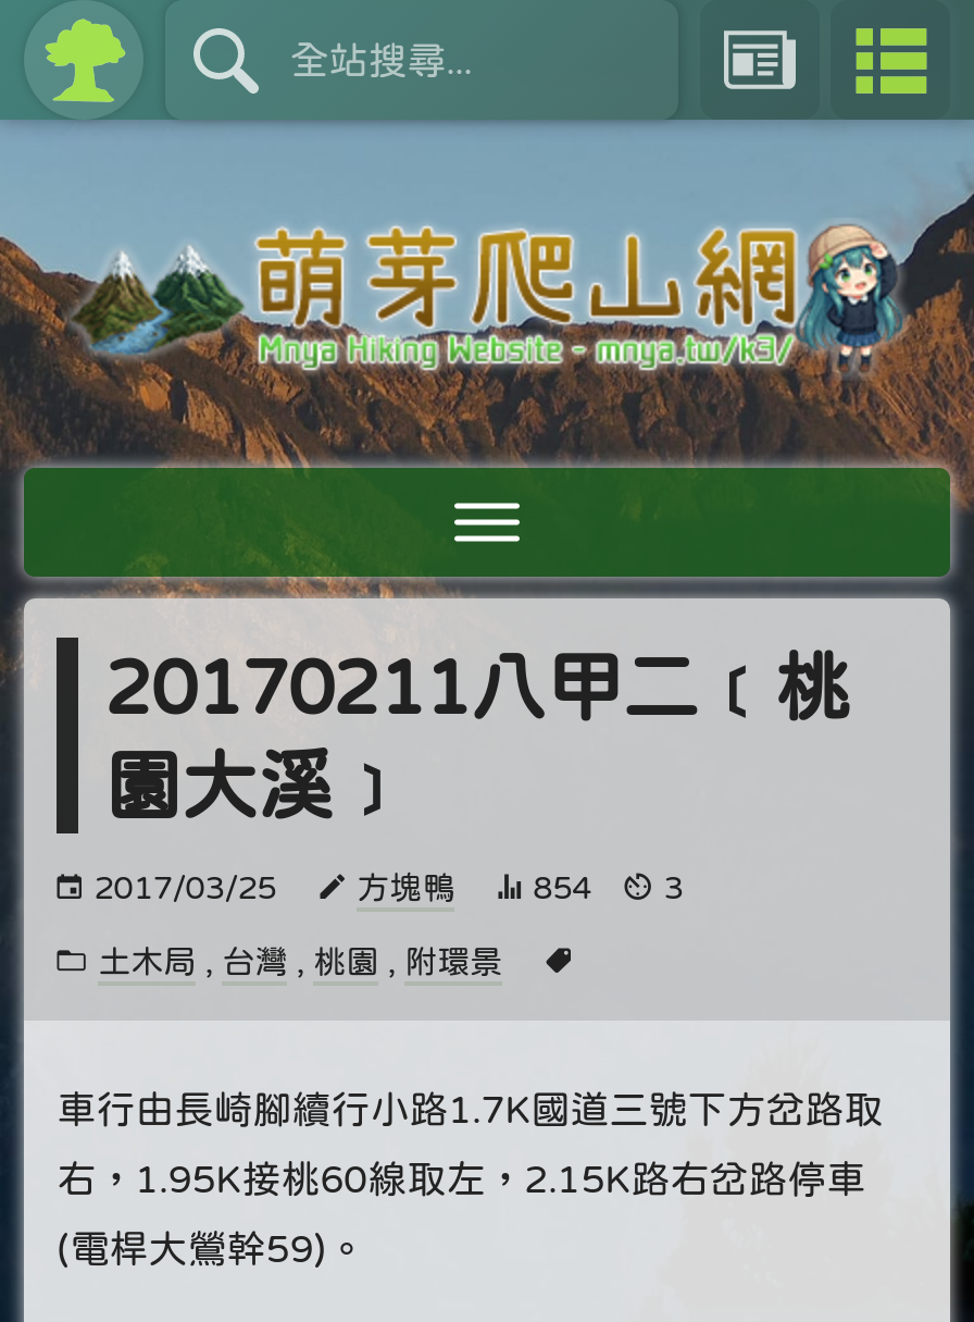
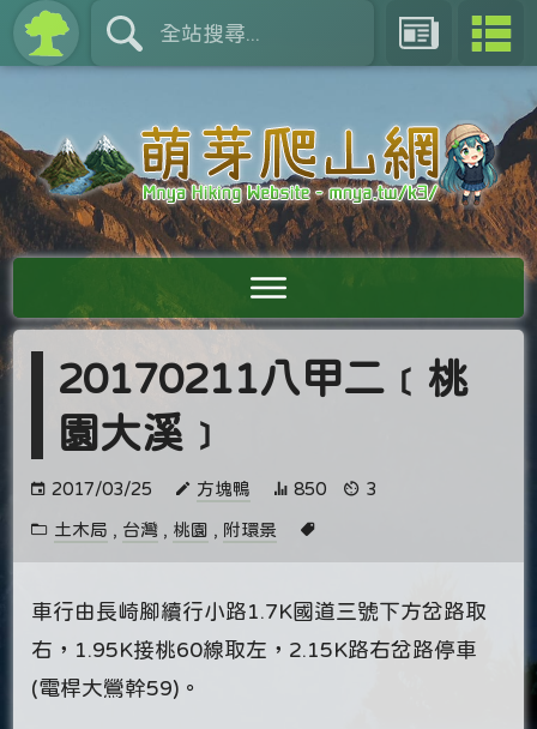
- 854 3
+ 850 3
